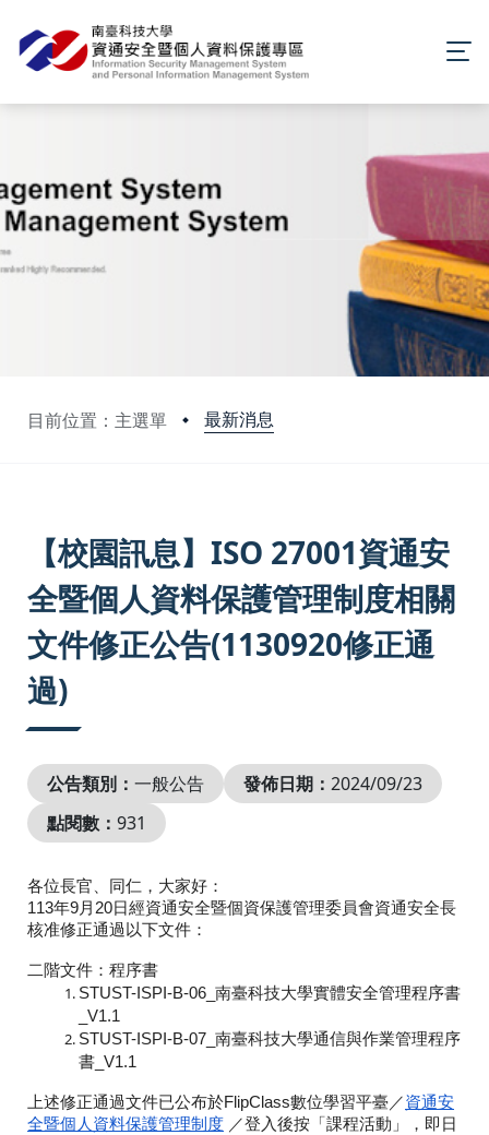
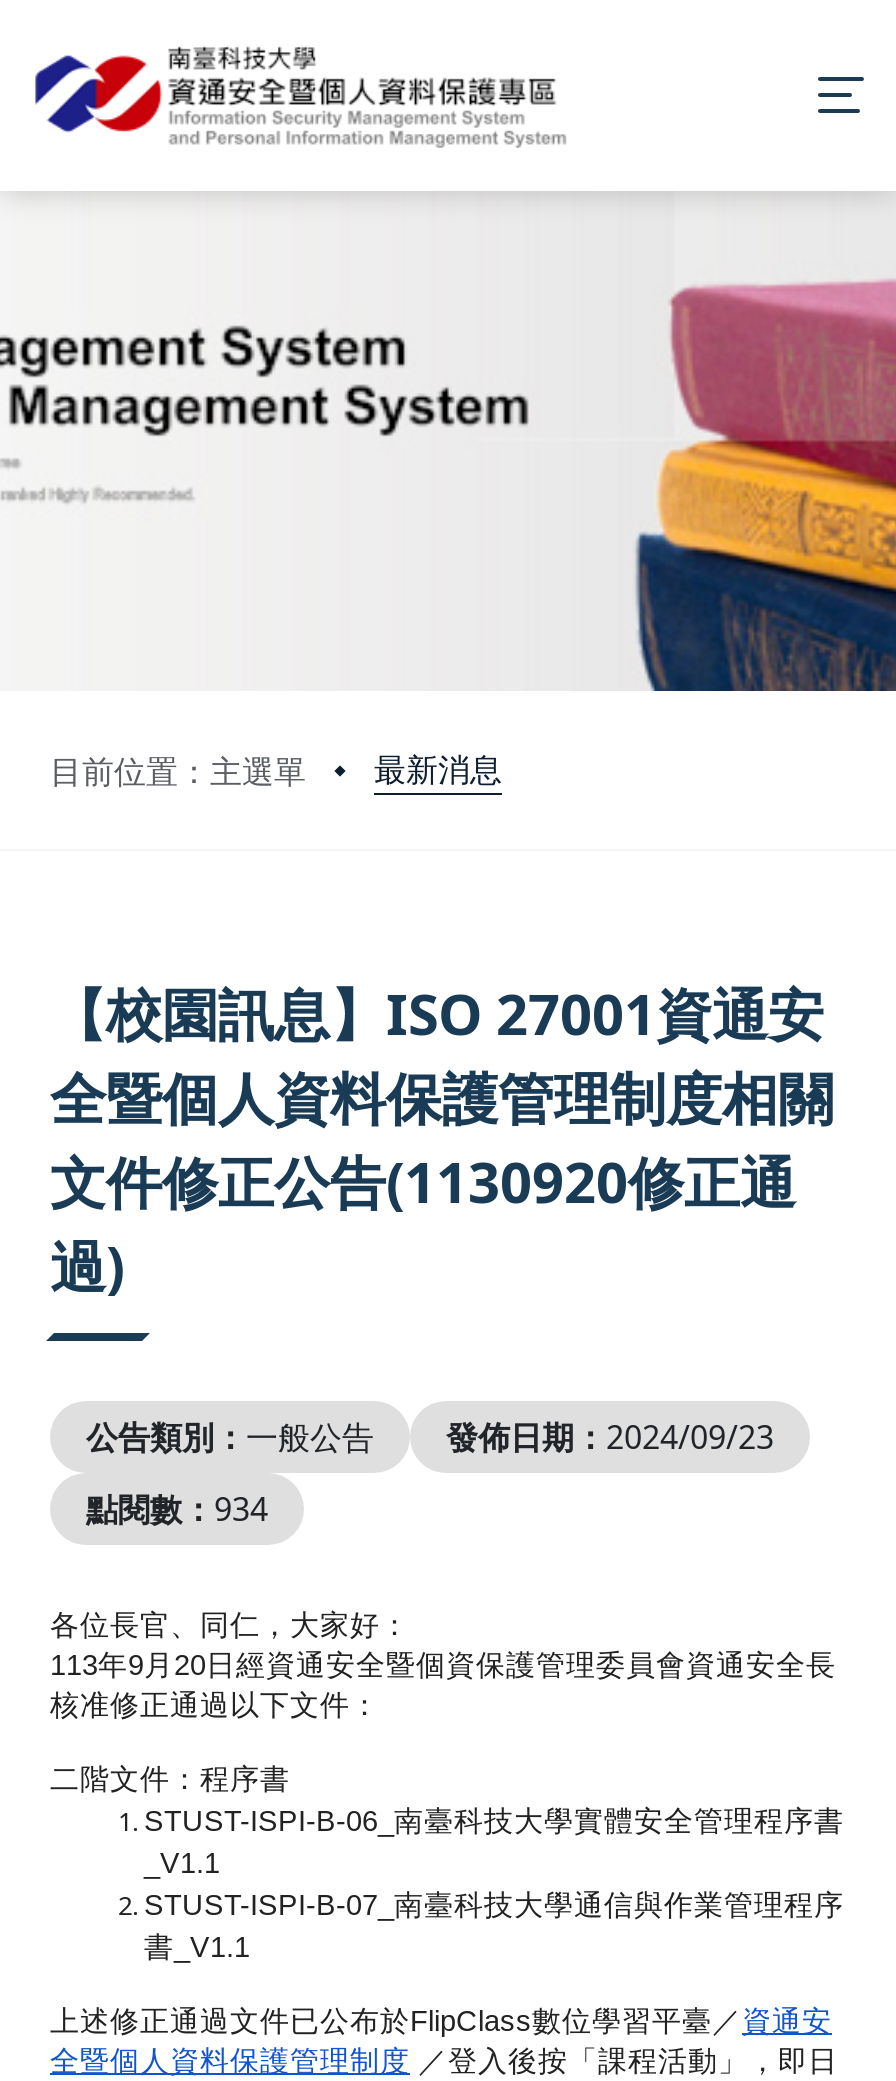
- 點閱數：931
+ 點閱數：934
